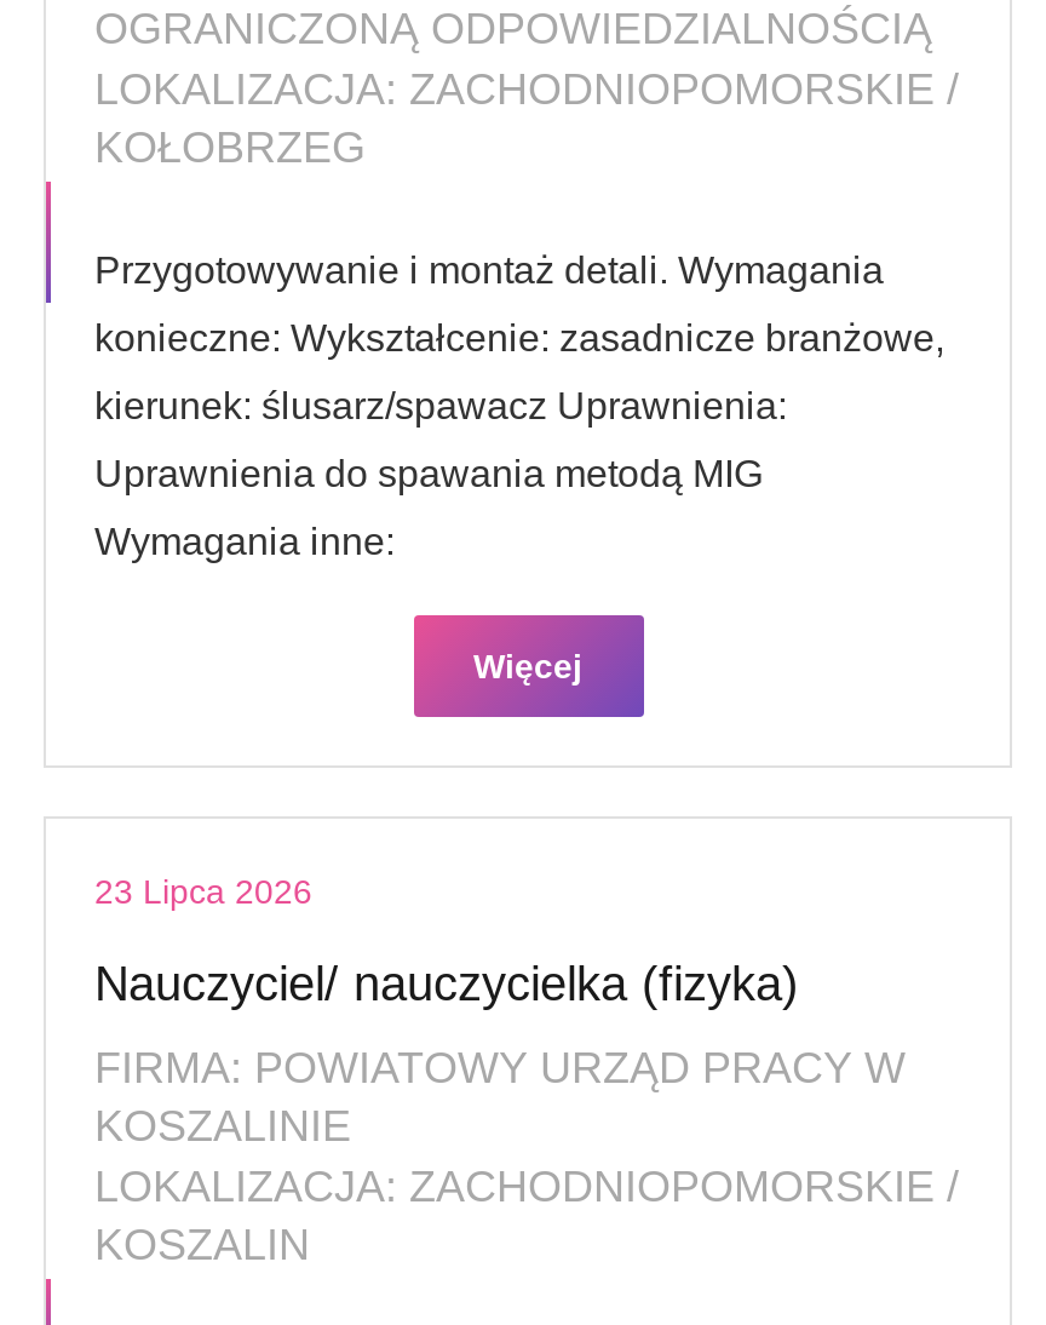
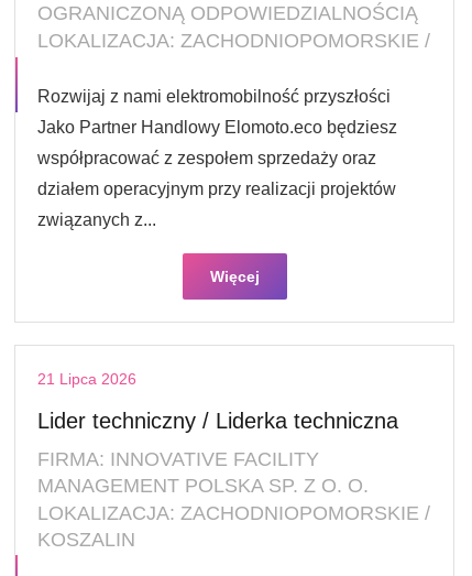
- KOŁOBRZEG
- Przygotowywanie i montaż detali. Wymagania
- konieczne: Wykształcenie: zasadnicze branżowe,
- kierunek: ślusarz/spawacz Uprawnienia:
- Uprawnienia do spawania metodą MIG
- Wymagania inne:
+ Rozwijaj z nami elektromobilność przyszłości
+ Jako Partner Handlowy Elomoto.eco będziesz
+ współpracować z zespołem sprzedaży oraz
+ działem operacyjnym przy realizacji projektów
+ związanych z...

- 23 Lipca 2026
+ 21 Lipca 2026

- Nauczyciel/ nauczycielka (fizyka)
+ Lider techniczny / Liderka techniczna

- FIRMA: POWIATOWY URZĄD PRACY W
- KOSZALINIE
+ FIRMA: INNOVATIVE FACILITY
+ MANAGEMENT POLSKA SP. Z O. O.
